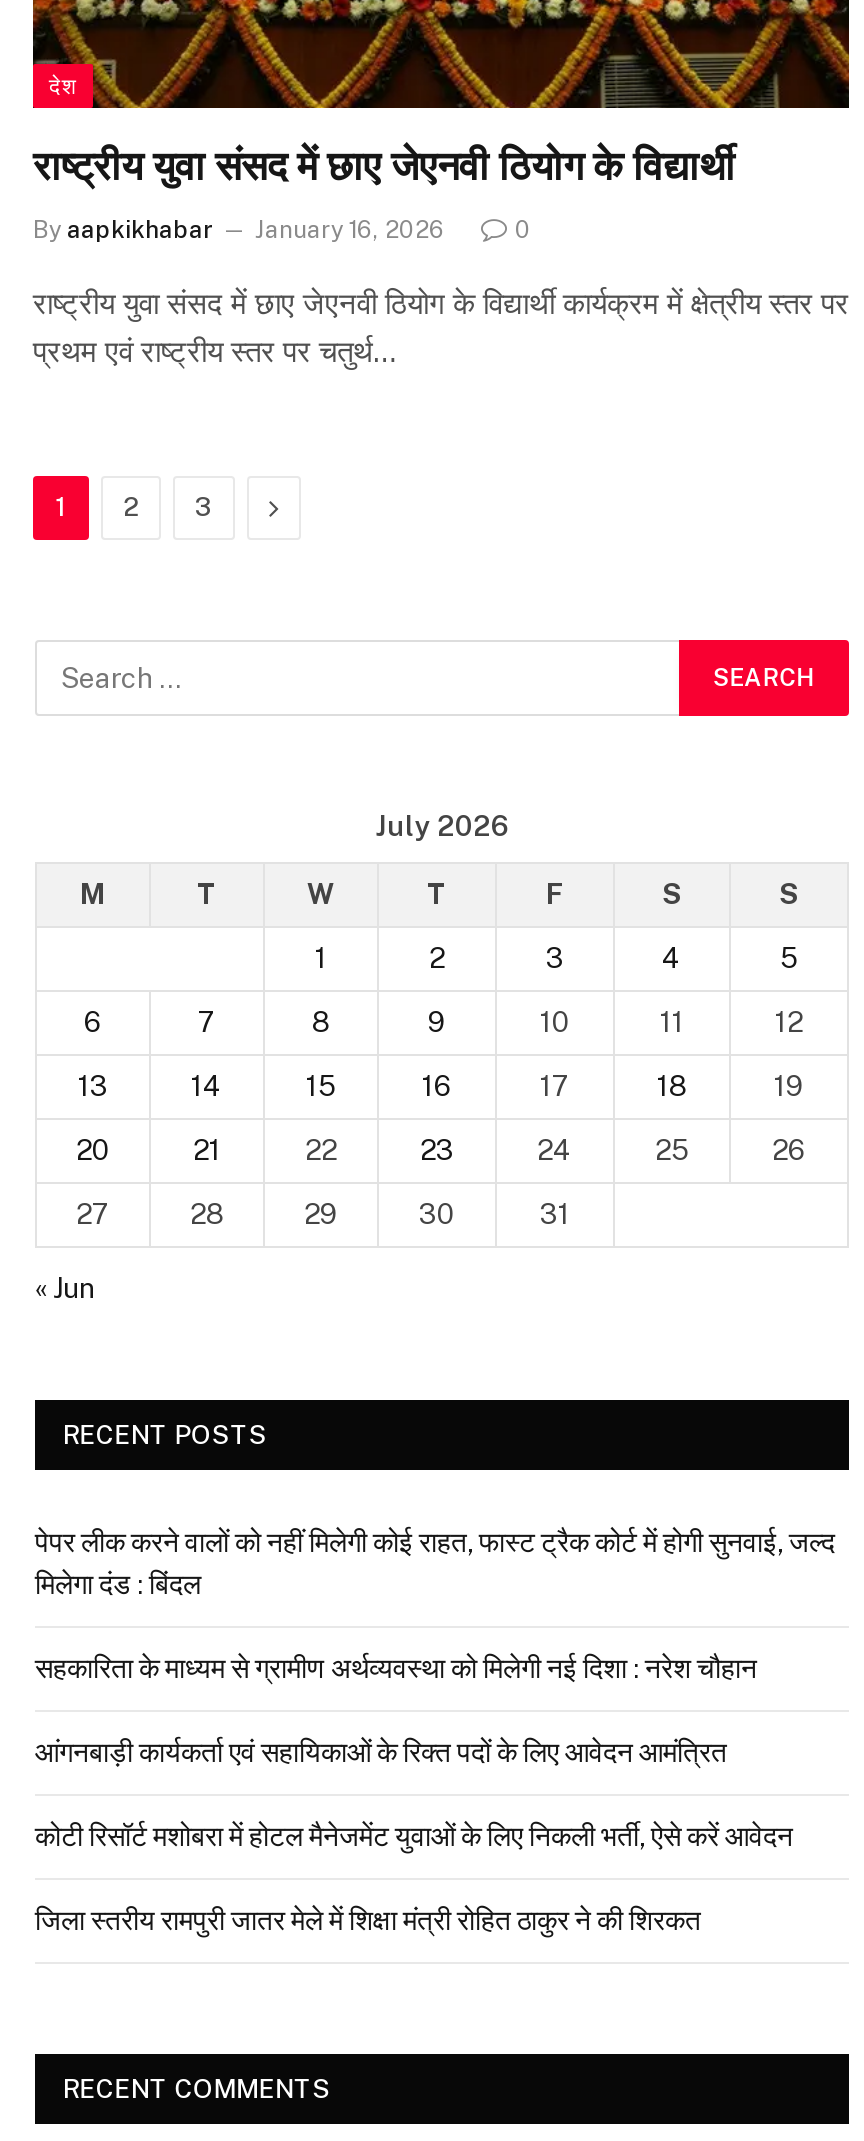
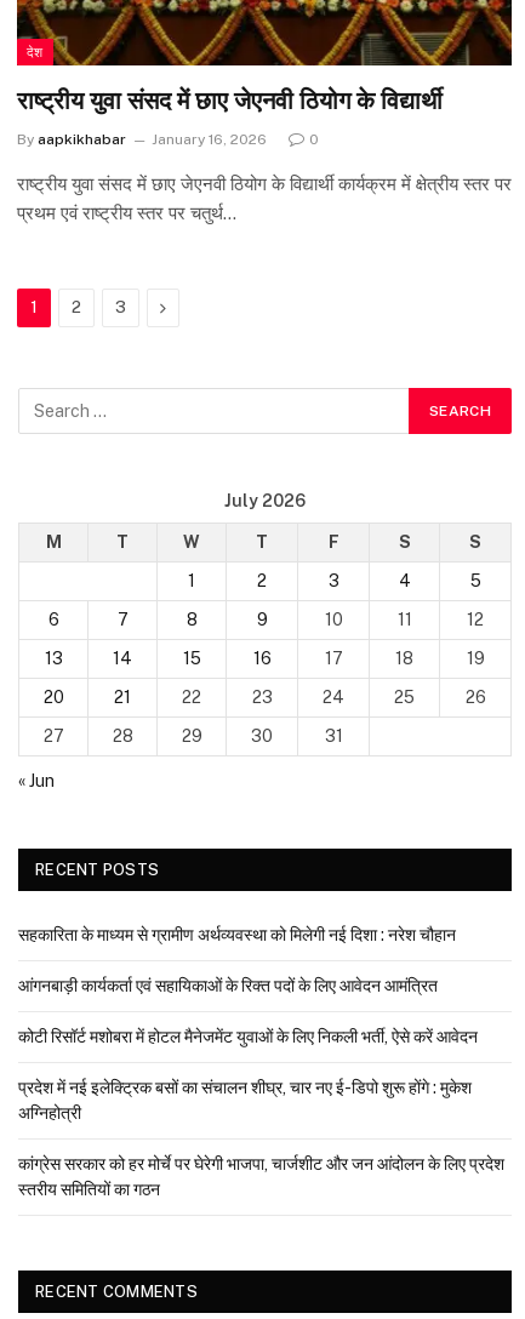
- पेपर लीक करने वालों को नहीं मिलेगी कोई राहत, फास्ट ट्रैक कोर्ट में होगी सुनवाई, जल्द
- मिलेगा दंड : बिंदल

moved up: सहकारिता के माध्यम से ग्रामीण अर्थव्यवस्था को मिलेगी नई दिशा : नरेश चौहान | आंगनबाड़ी कार्यकर्ता एवं सहायिकाओं के रिक्त पदों के लिए आवेदन आमंत्रित | कोटी रिसॉर्ट मशोबरा में होटल मैनेजमेंट युवाओं के लिए निकली भर्ती, ऐसे करें आवेदन

- जिला स्तरीय रामपुरी जातर मेले में शिक्षा मंत्री रोहित ठाकुर ने की शिरकत
+ प्रदेश में नई इलेक्ट्रिक बसों का संचालन शीघ्र, चार नए ई-डिपो शुरू होंगे : मुकेश
+ अग्निहोत्री
+ कांग्रेस सरकार को हर मोर्चे पर घेरेगी भाजपा, चार्जशीट और जन आंदोलन के लिए प्रदेश
+ स्तरीय समितियों का गठन
